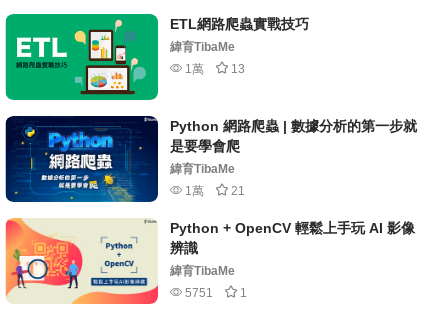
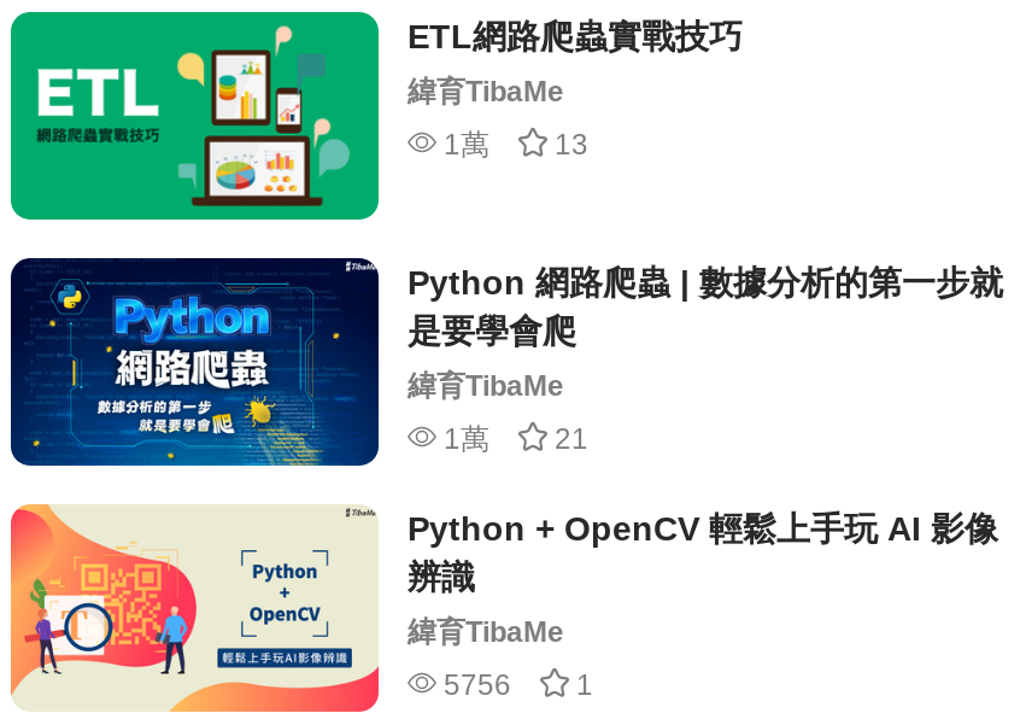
- 5751 1
+ 5756 1
